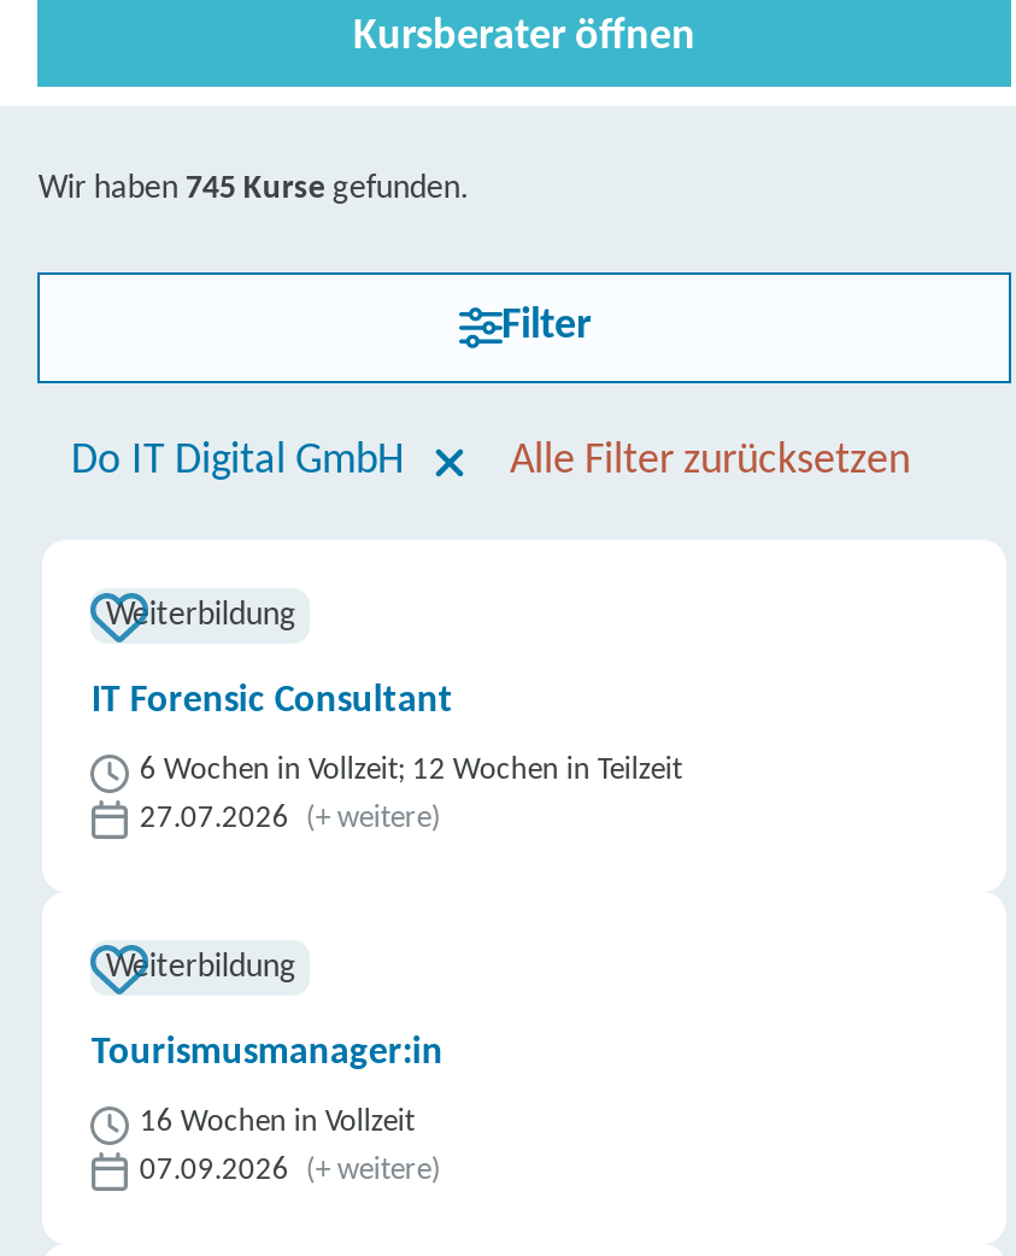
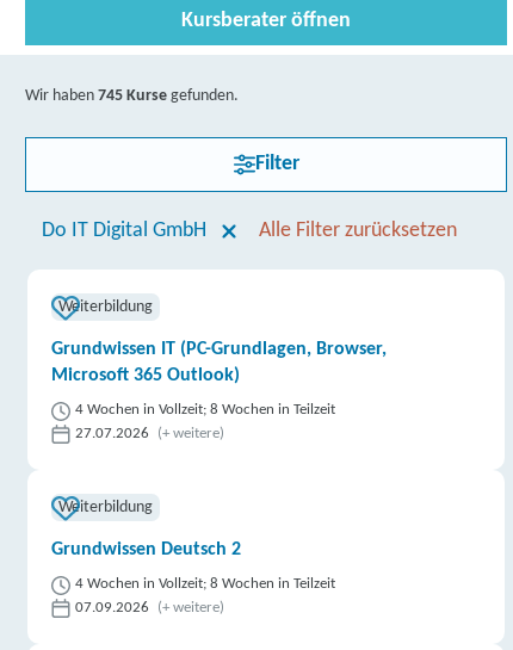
- IT Forensic Consultant
+ Grundwissen IT (PC-Grundlagen, Browser,
+ Microsoft 365 Outlook)

- 6 Wochen in Vollzeit; 12 Wochen in Teilzeit
+ 4 Wochen in Vollzeit; 8 Wochen in Teilzeit

- Tourismusmanager:in
+ Grundwissen Deutsch 2

- 16 Wochen in Vollzeit
+ 4 Wochen in Vollzeit; 8 Wochen in Teilzeit
